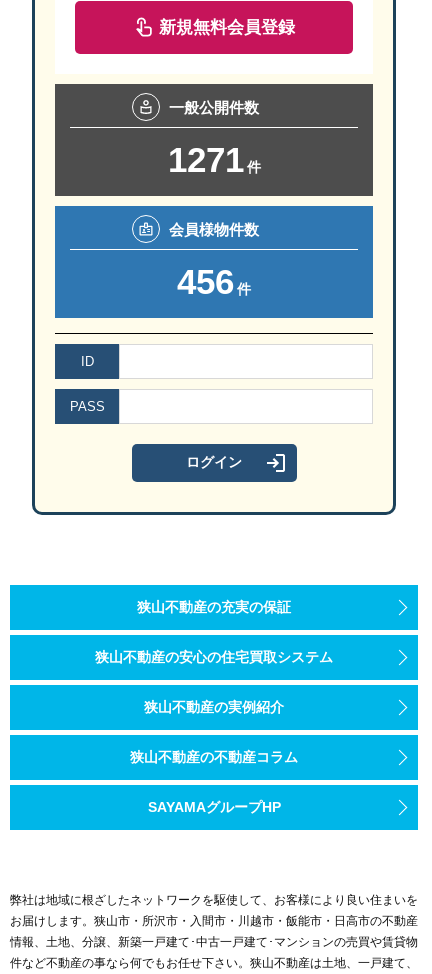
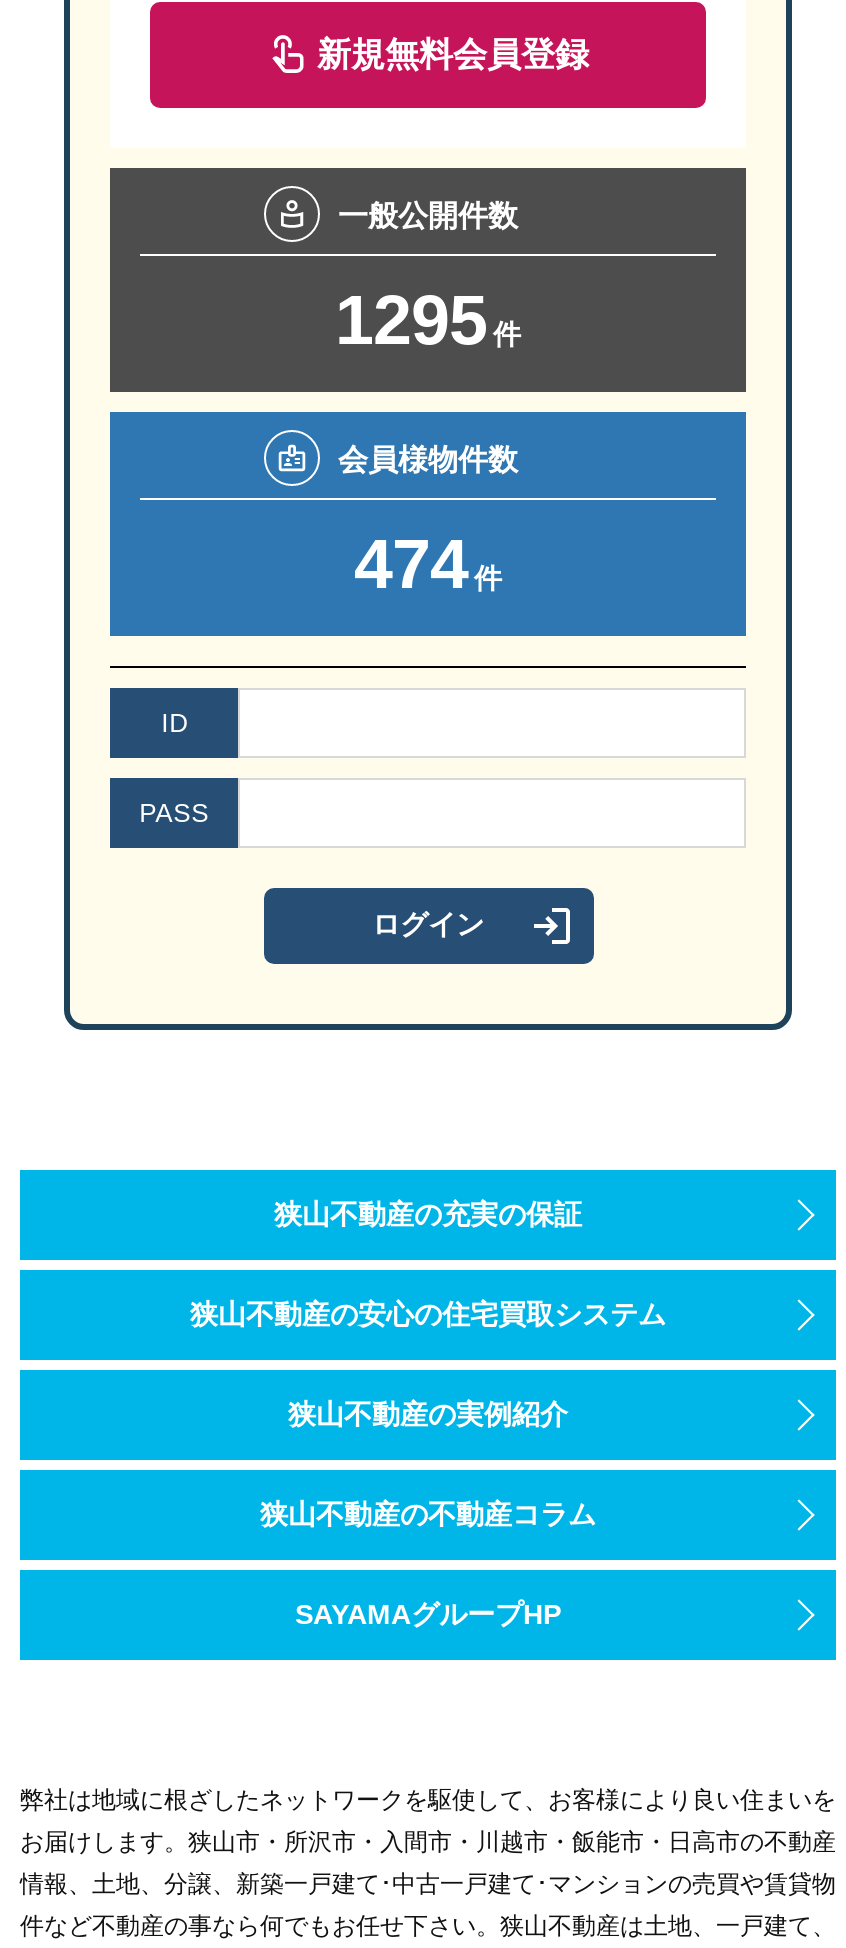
- 1271 件
+ 1295 件

- 456 件
+ 474 件
